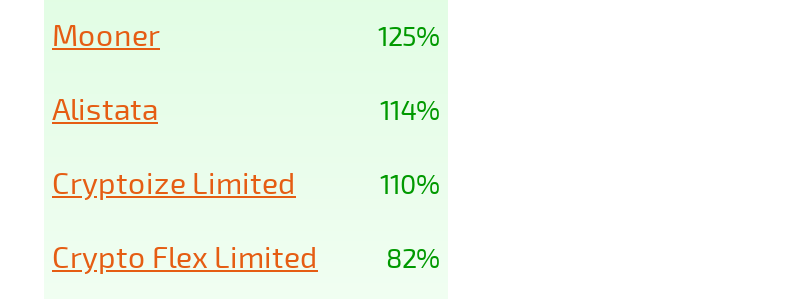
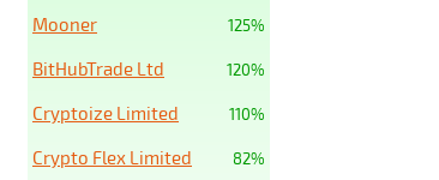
- 114%
- Alistata
+ 120%
+ BitHubTrade Ltd
